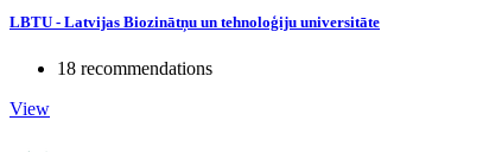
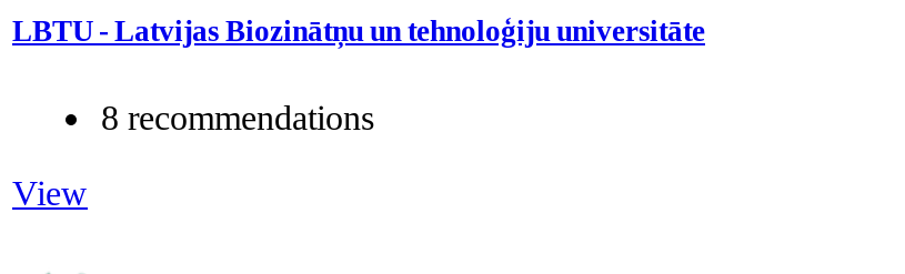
- 18 recommendations
+ 8 recommendations
